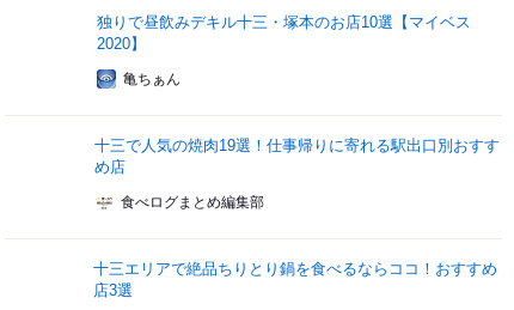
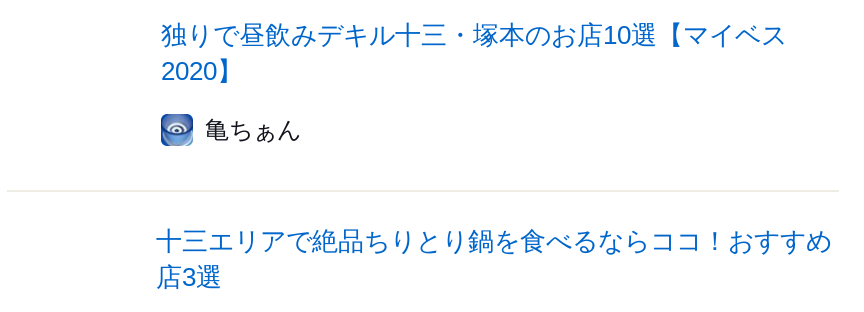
- 十三で人気の焼肉19選！仕事帰りに寄れる駅出口別おすす
- め店
- 食べログまとめ編集部
